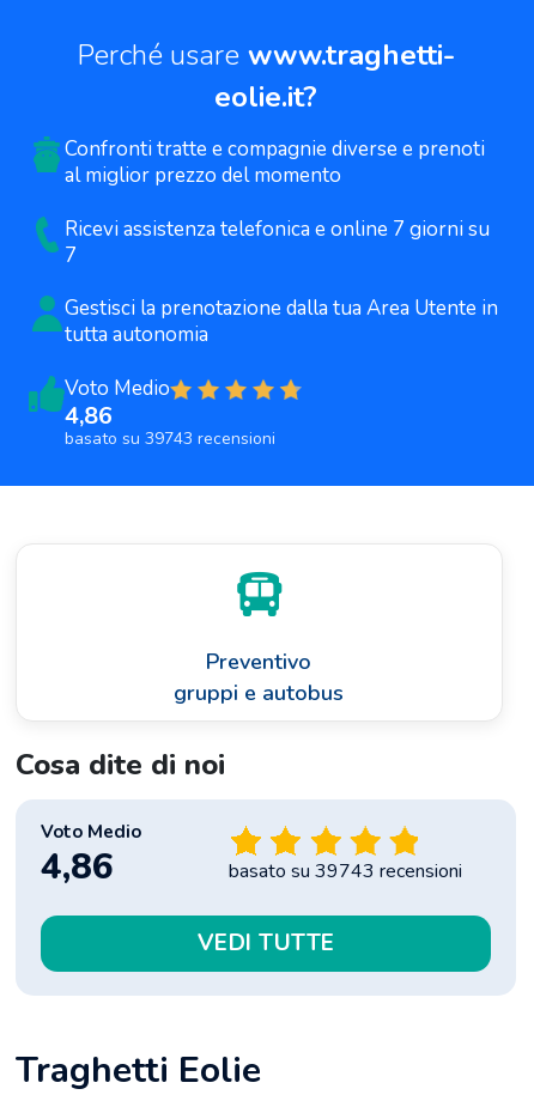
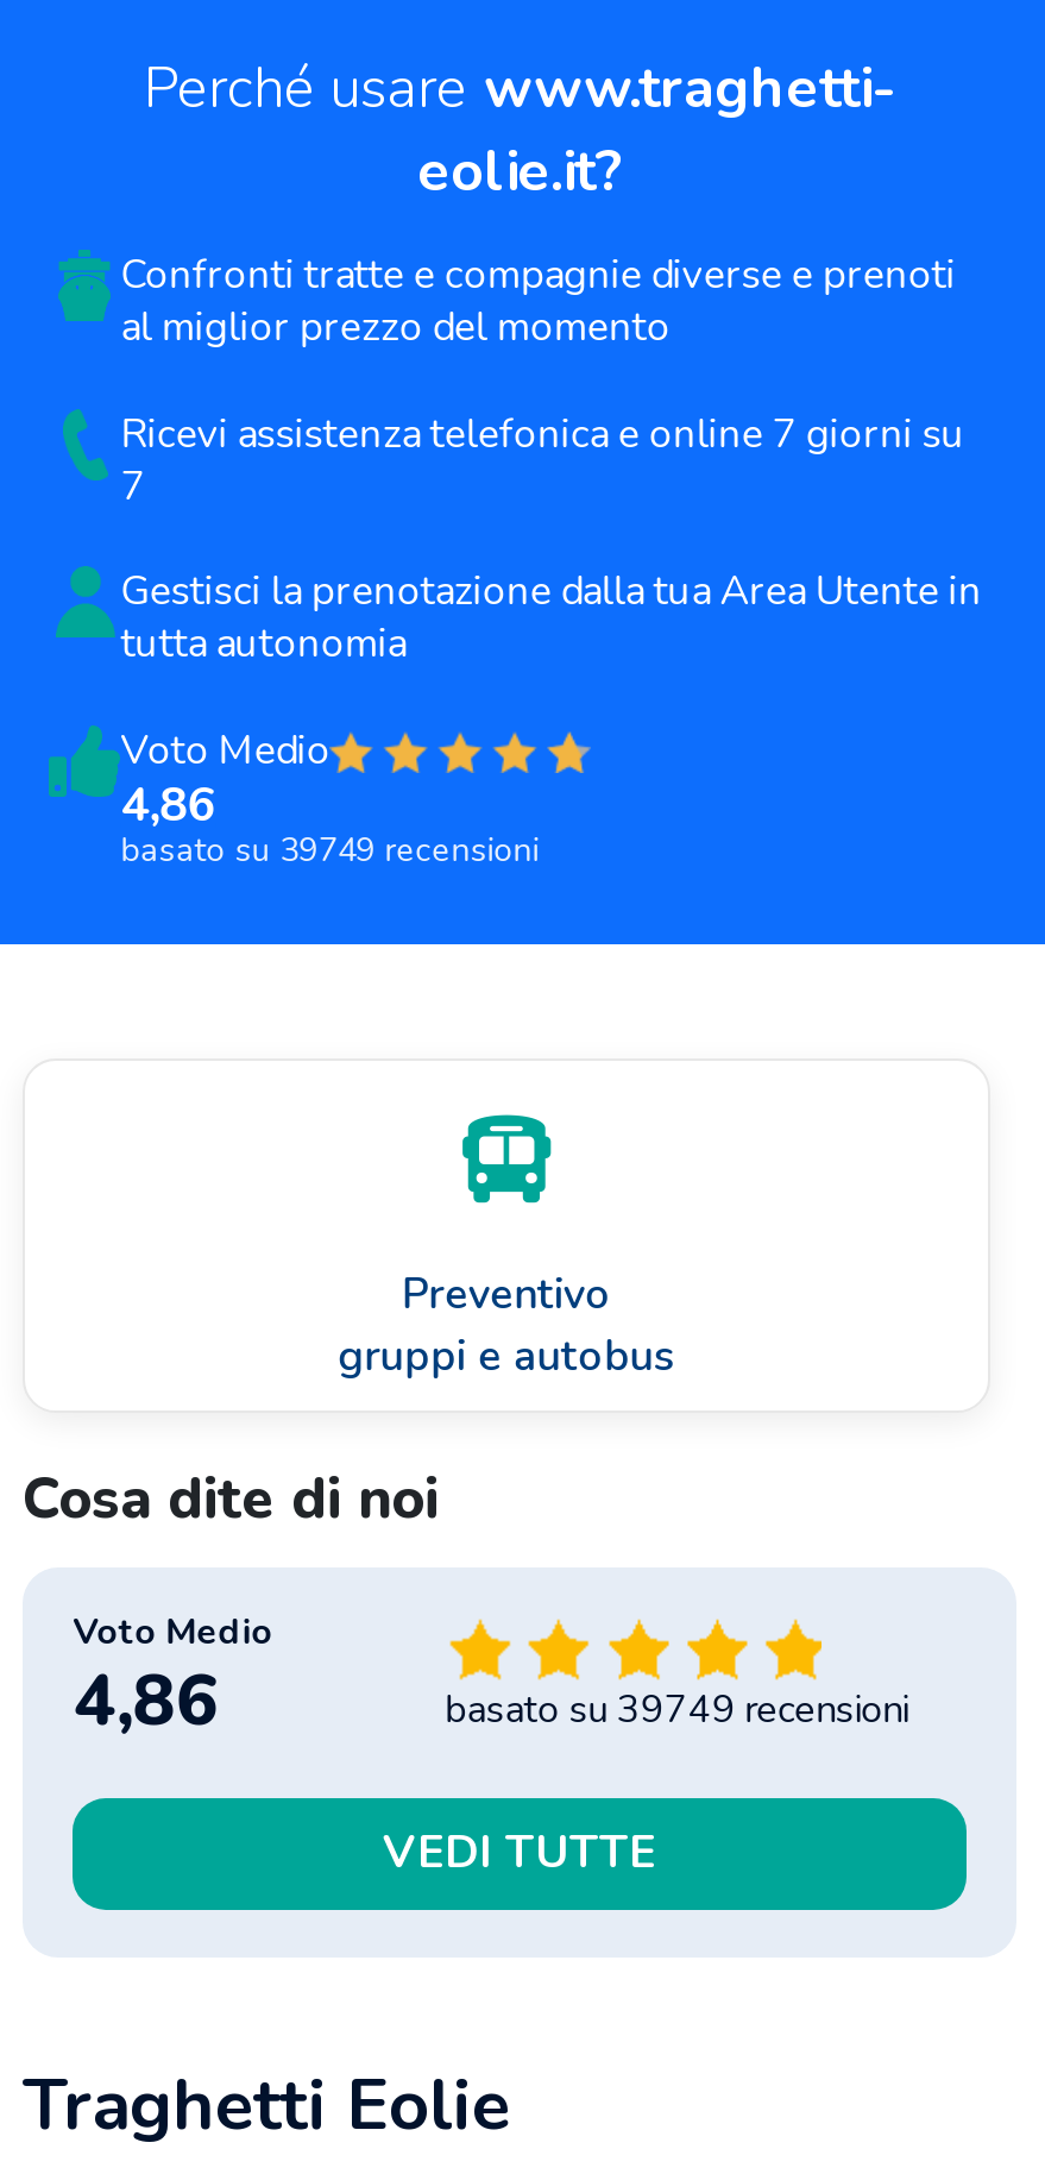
- basato su 39743 recensioni
+ basato su 39749 recensioni

- basato su 39743 recensioni
+ basato su 39749 recensioni
